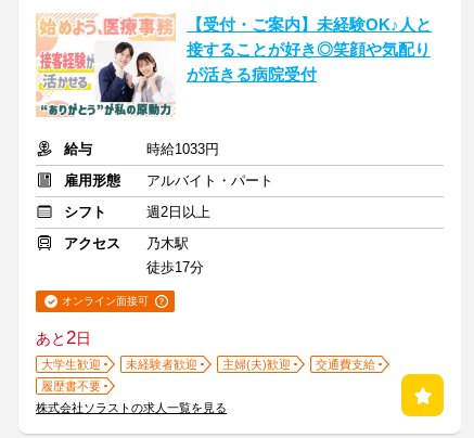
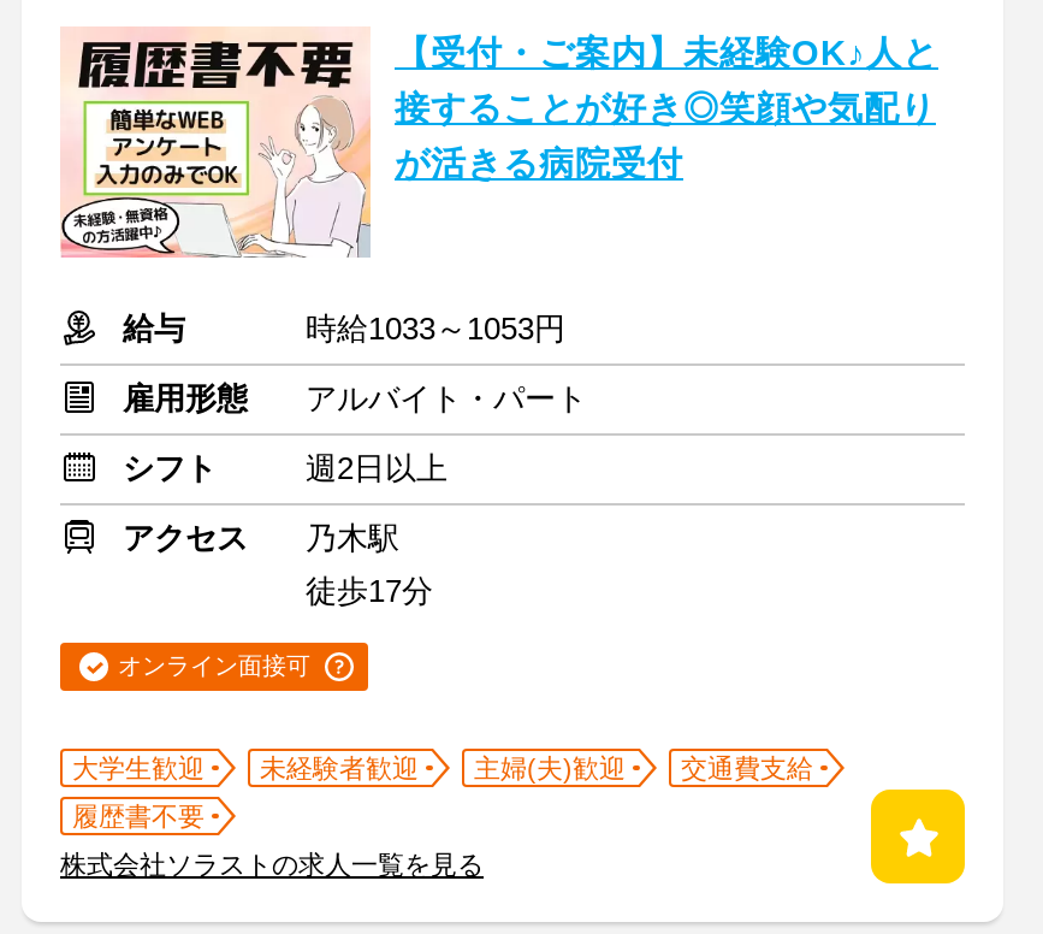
- [image]
- 時給1033円
+ [image]
+ 時給1033～1053円

- あと2日
